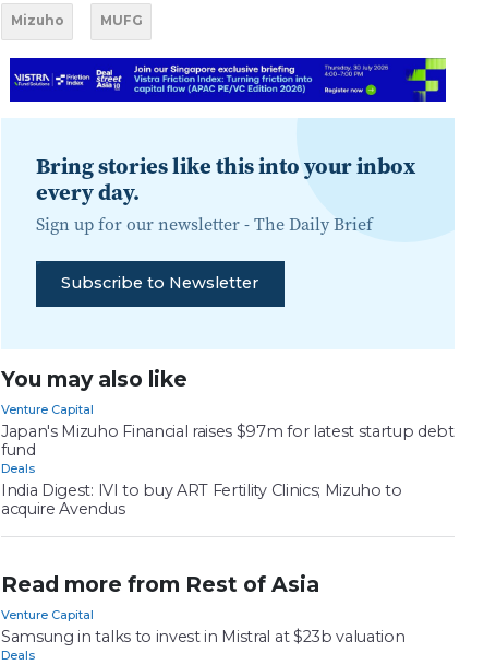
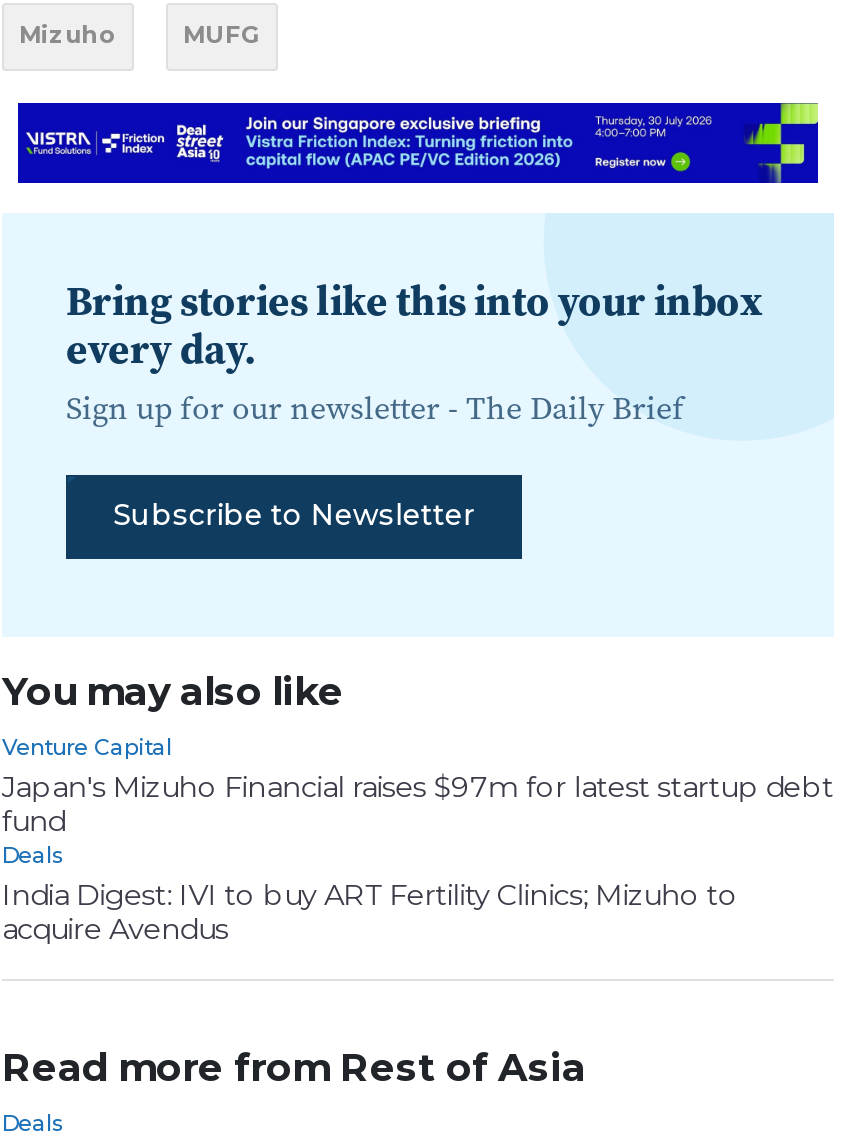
- Venture Capital
- Samsung in talks to invest in Mistral at $23b valuation
